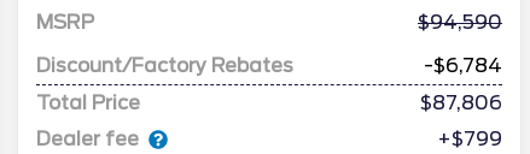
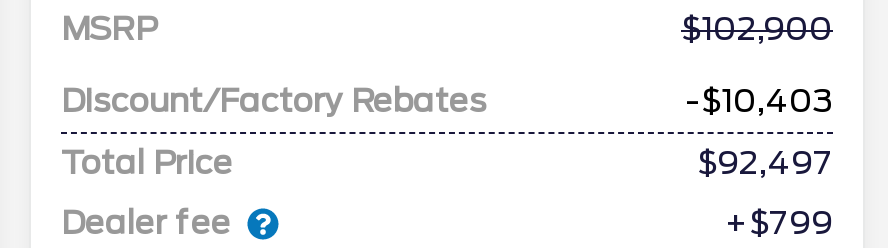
- 94,590
+ 102,900

- -$6,784
+ -$10,403

- $87,806
+ $92,497
